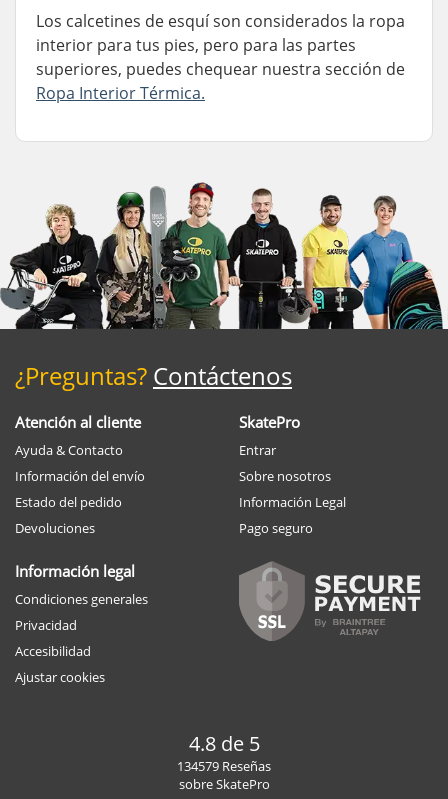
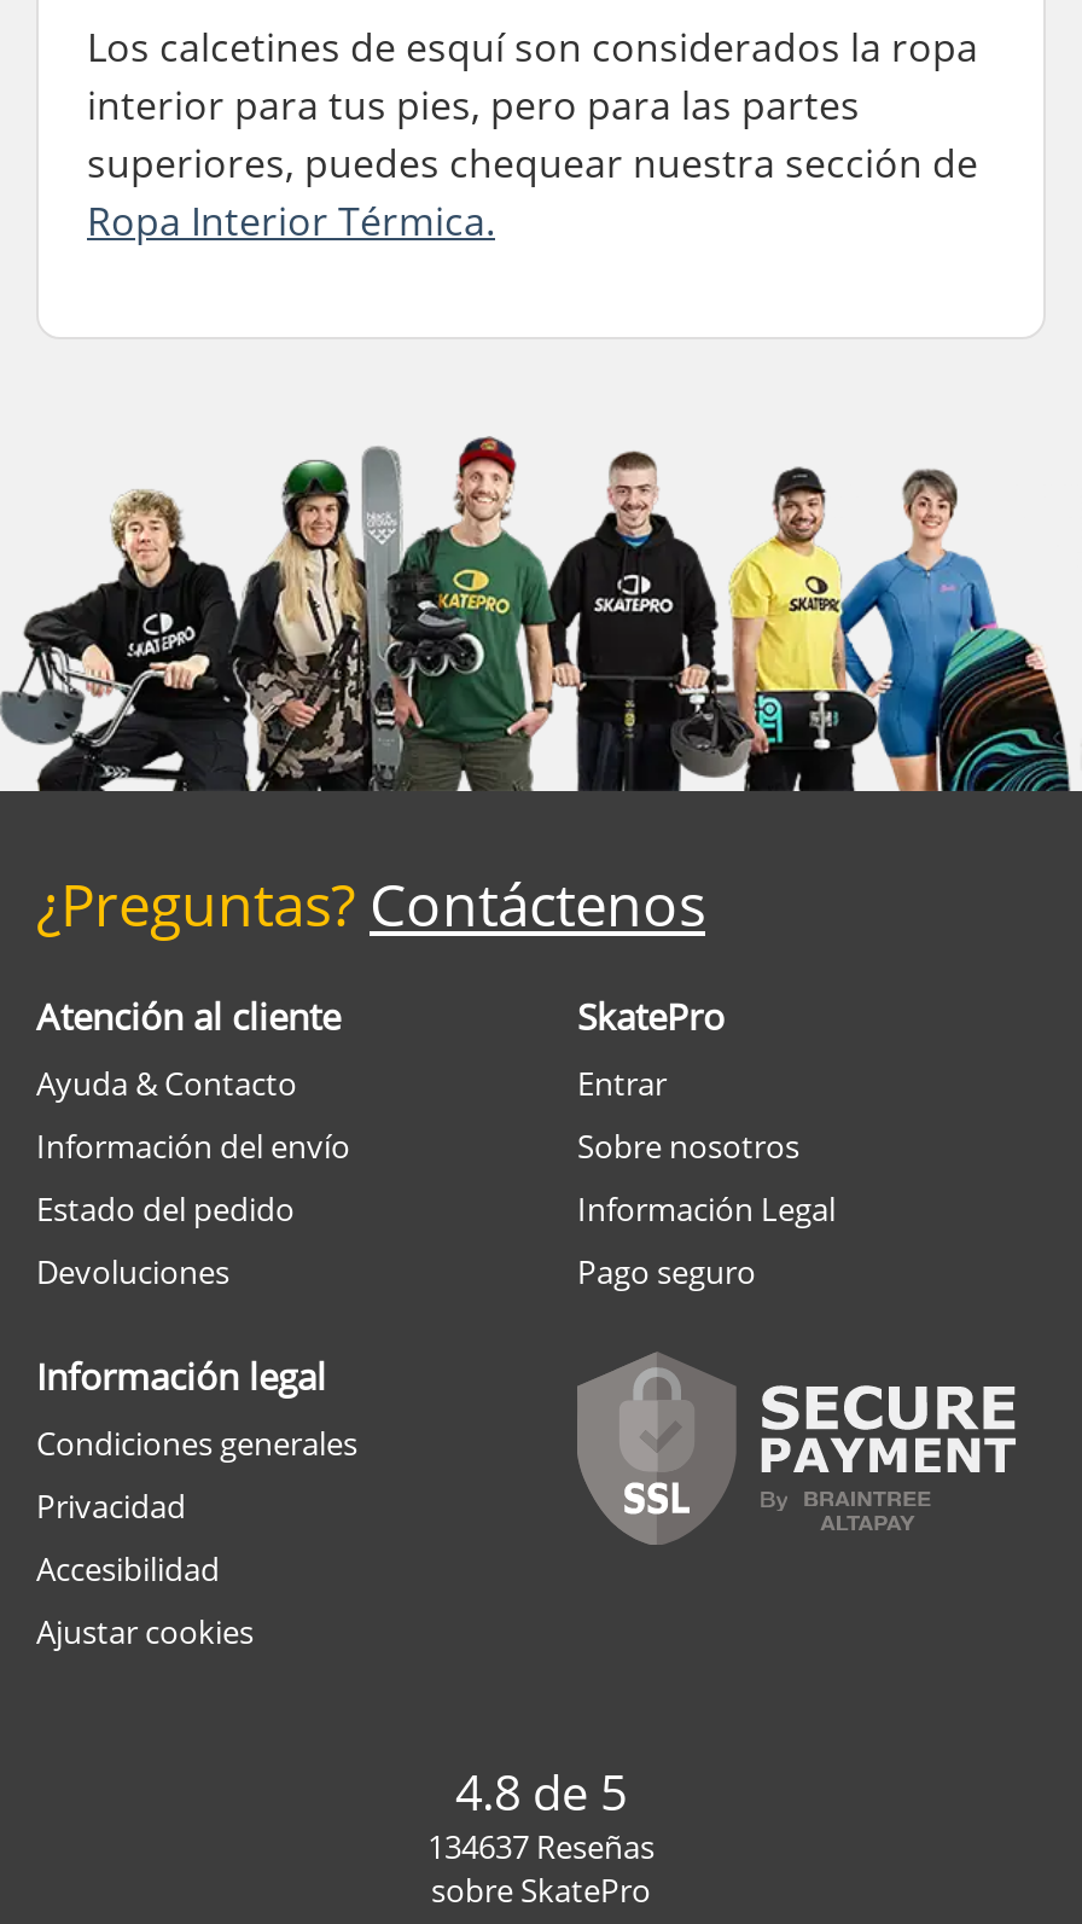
- 134579 Reseñas
+ 134637 Reseñas
